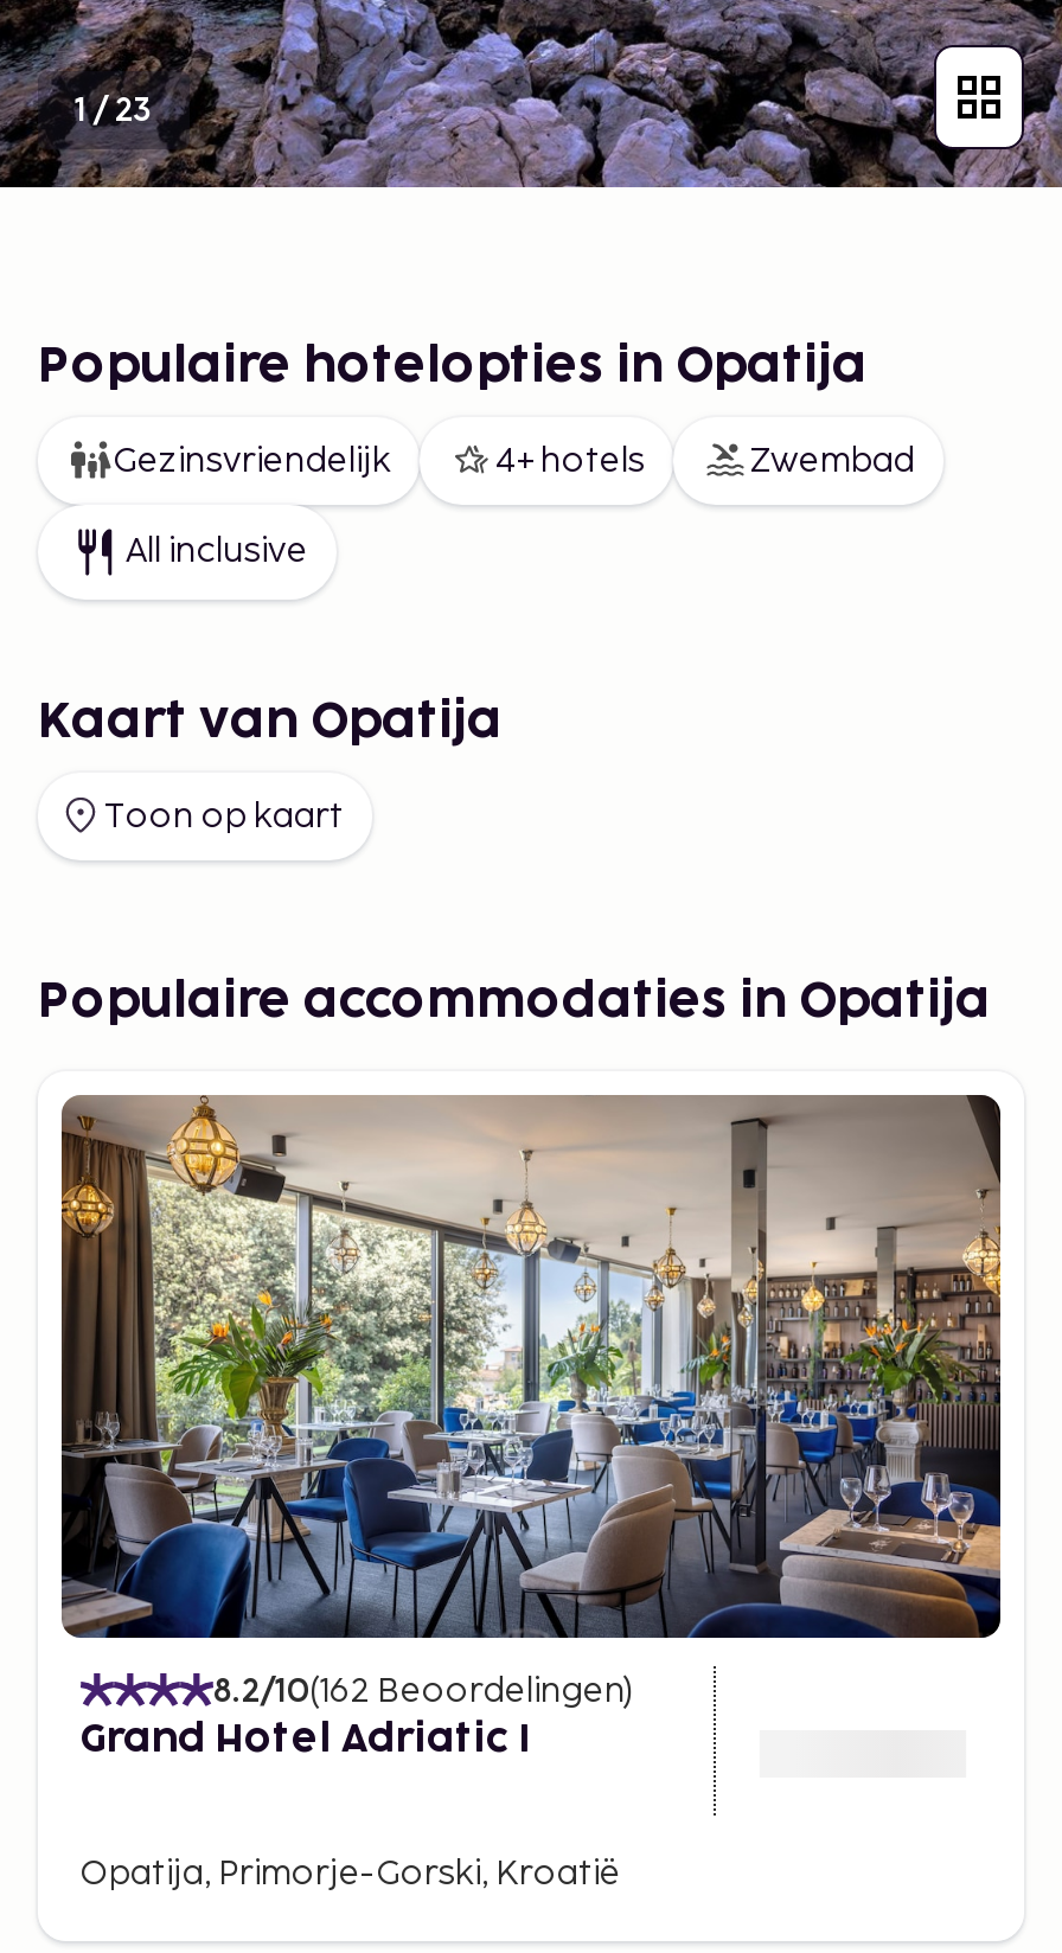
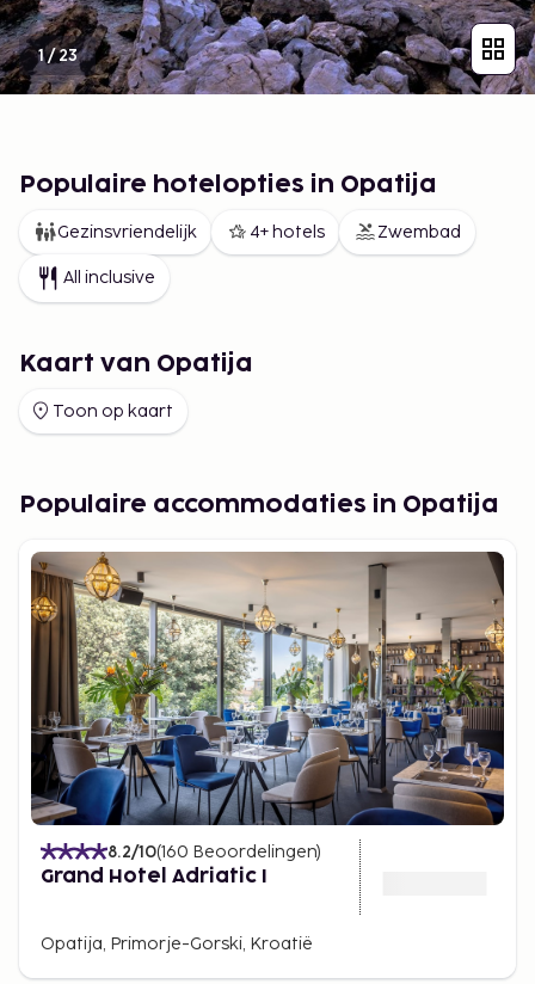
- 8.2/10(162 Beoordelingen)
+ 8.2/10(160 Beoordelingen)
